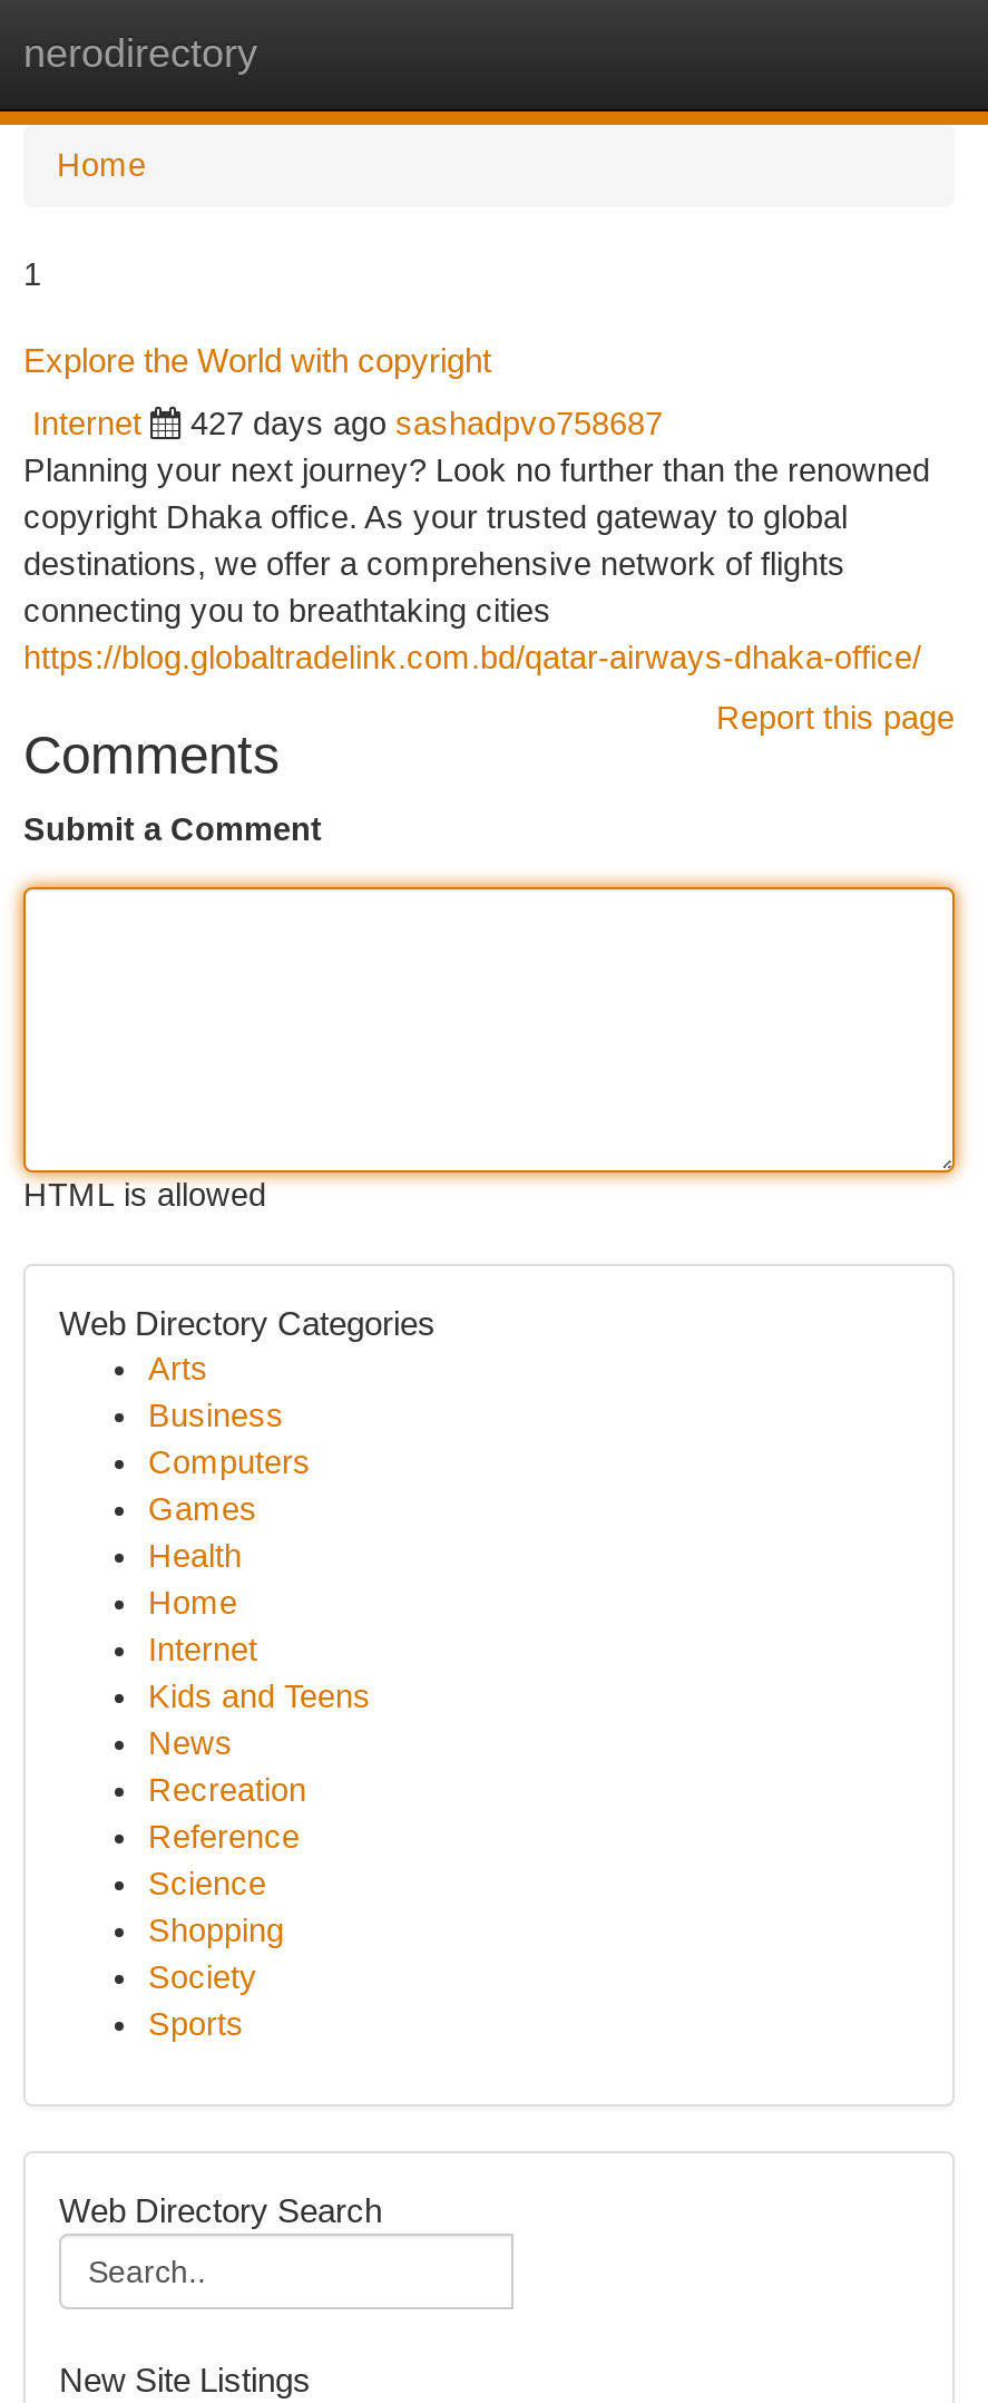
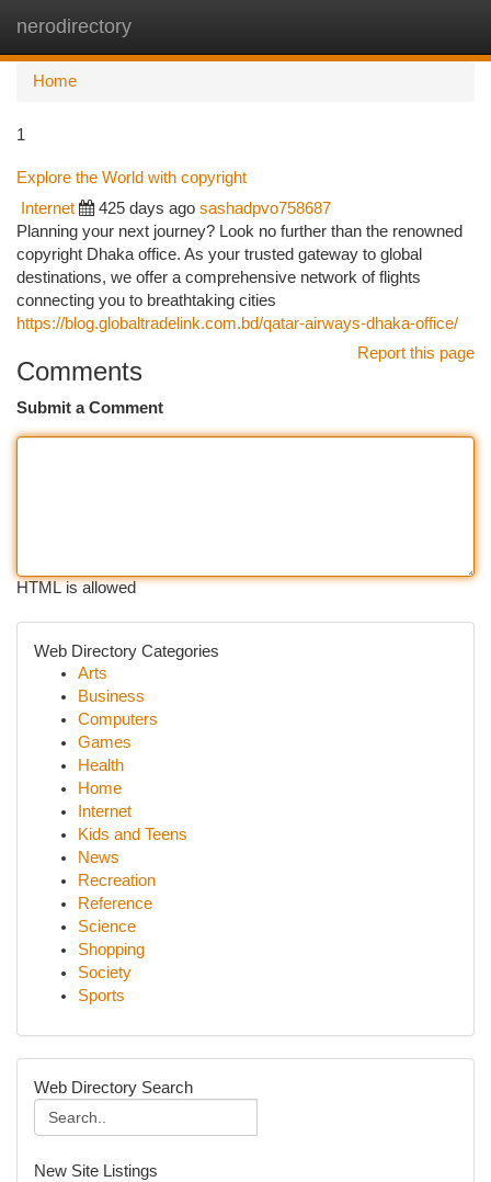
- 427 days ago sashadpvo758687
+ 425 days ago sashadpvo758687
